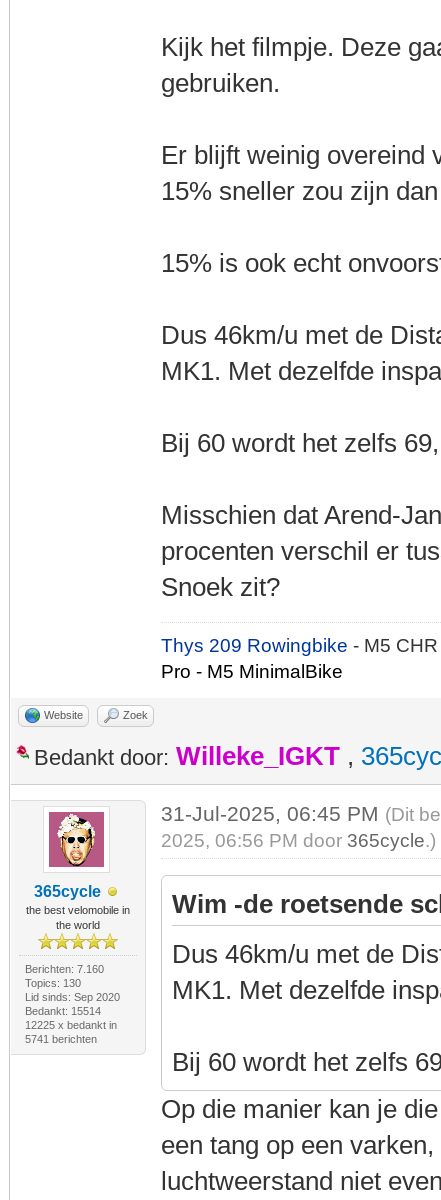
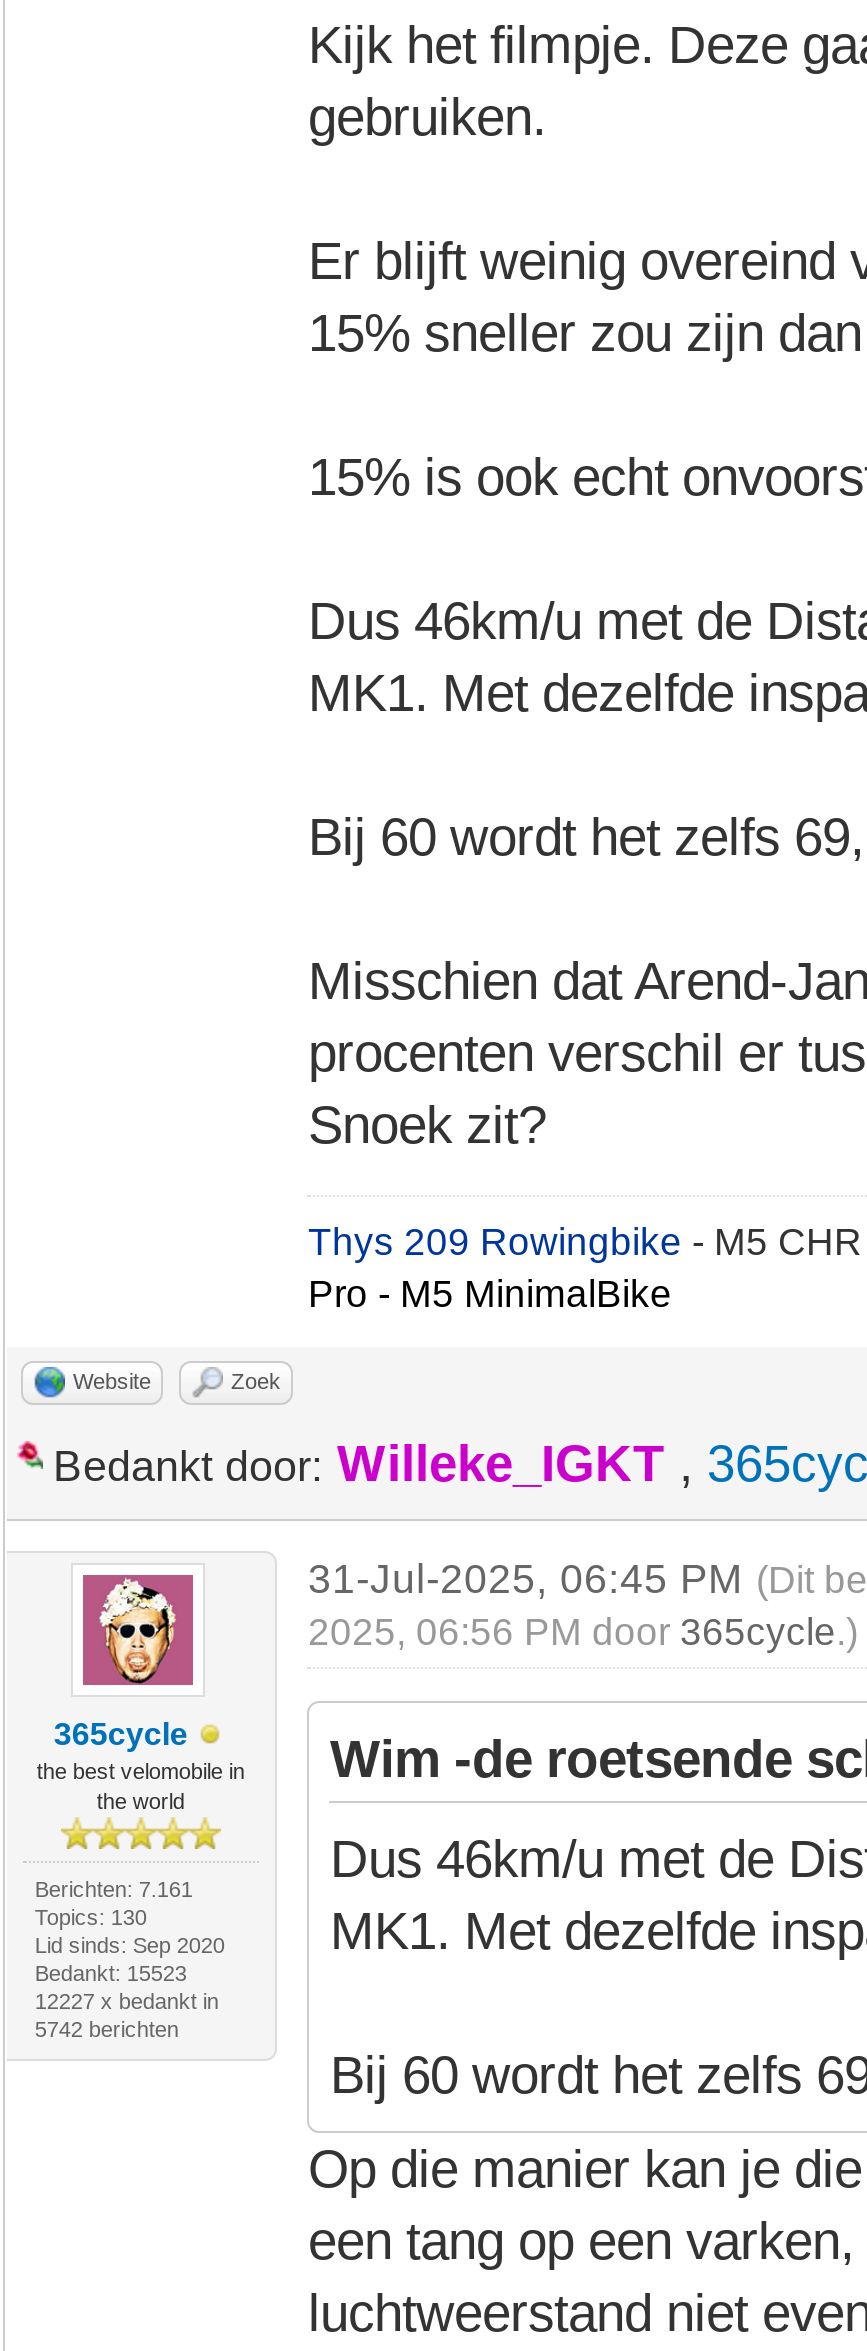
- Berichten: 7.160
+ Berichten: 7.161

- Bedankt: 15514
+ Bedankt: 15523

- 12225 x bedankt in
+ 12227 x bedankt in

- 5741 berichten
+ 5742 berichten
